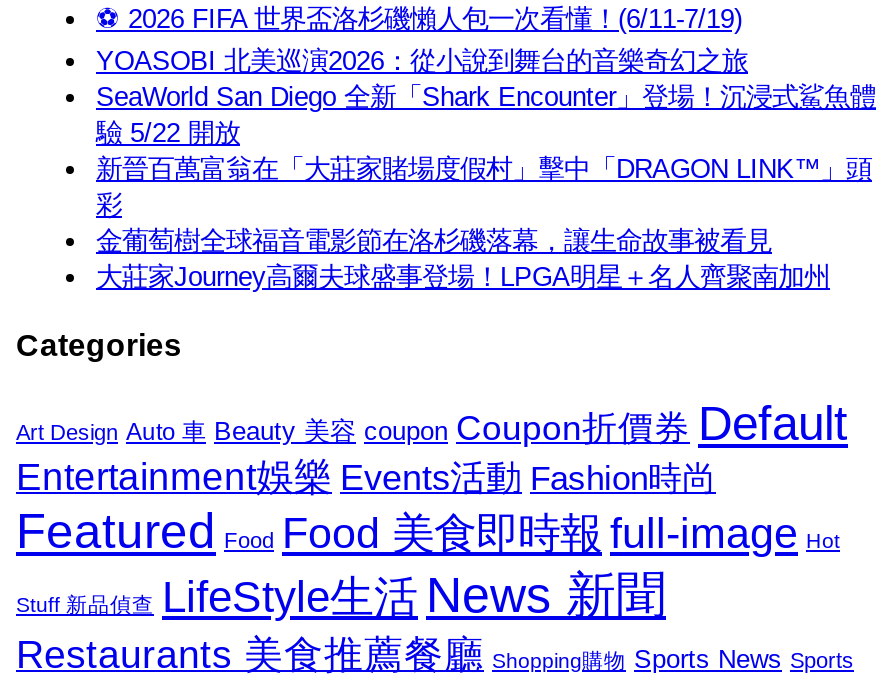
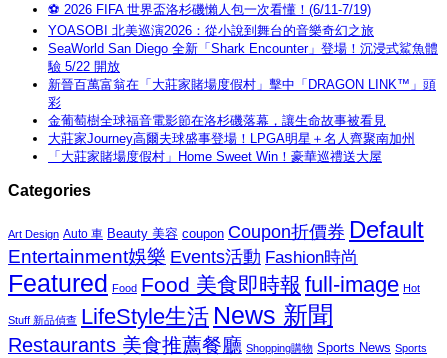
+ 「大莊家賭場度假村」Home Sweet Win！豪華巡禮送大屋
